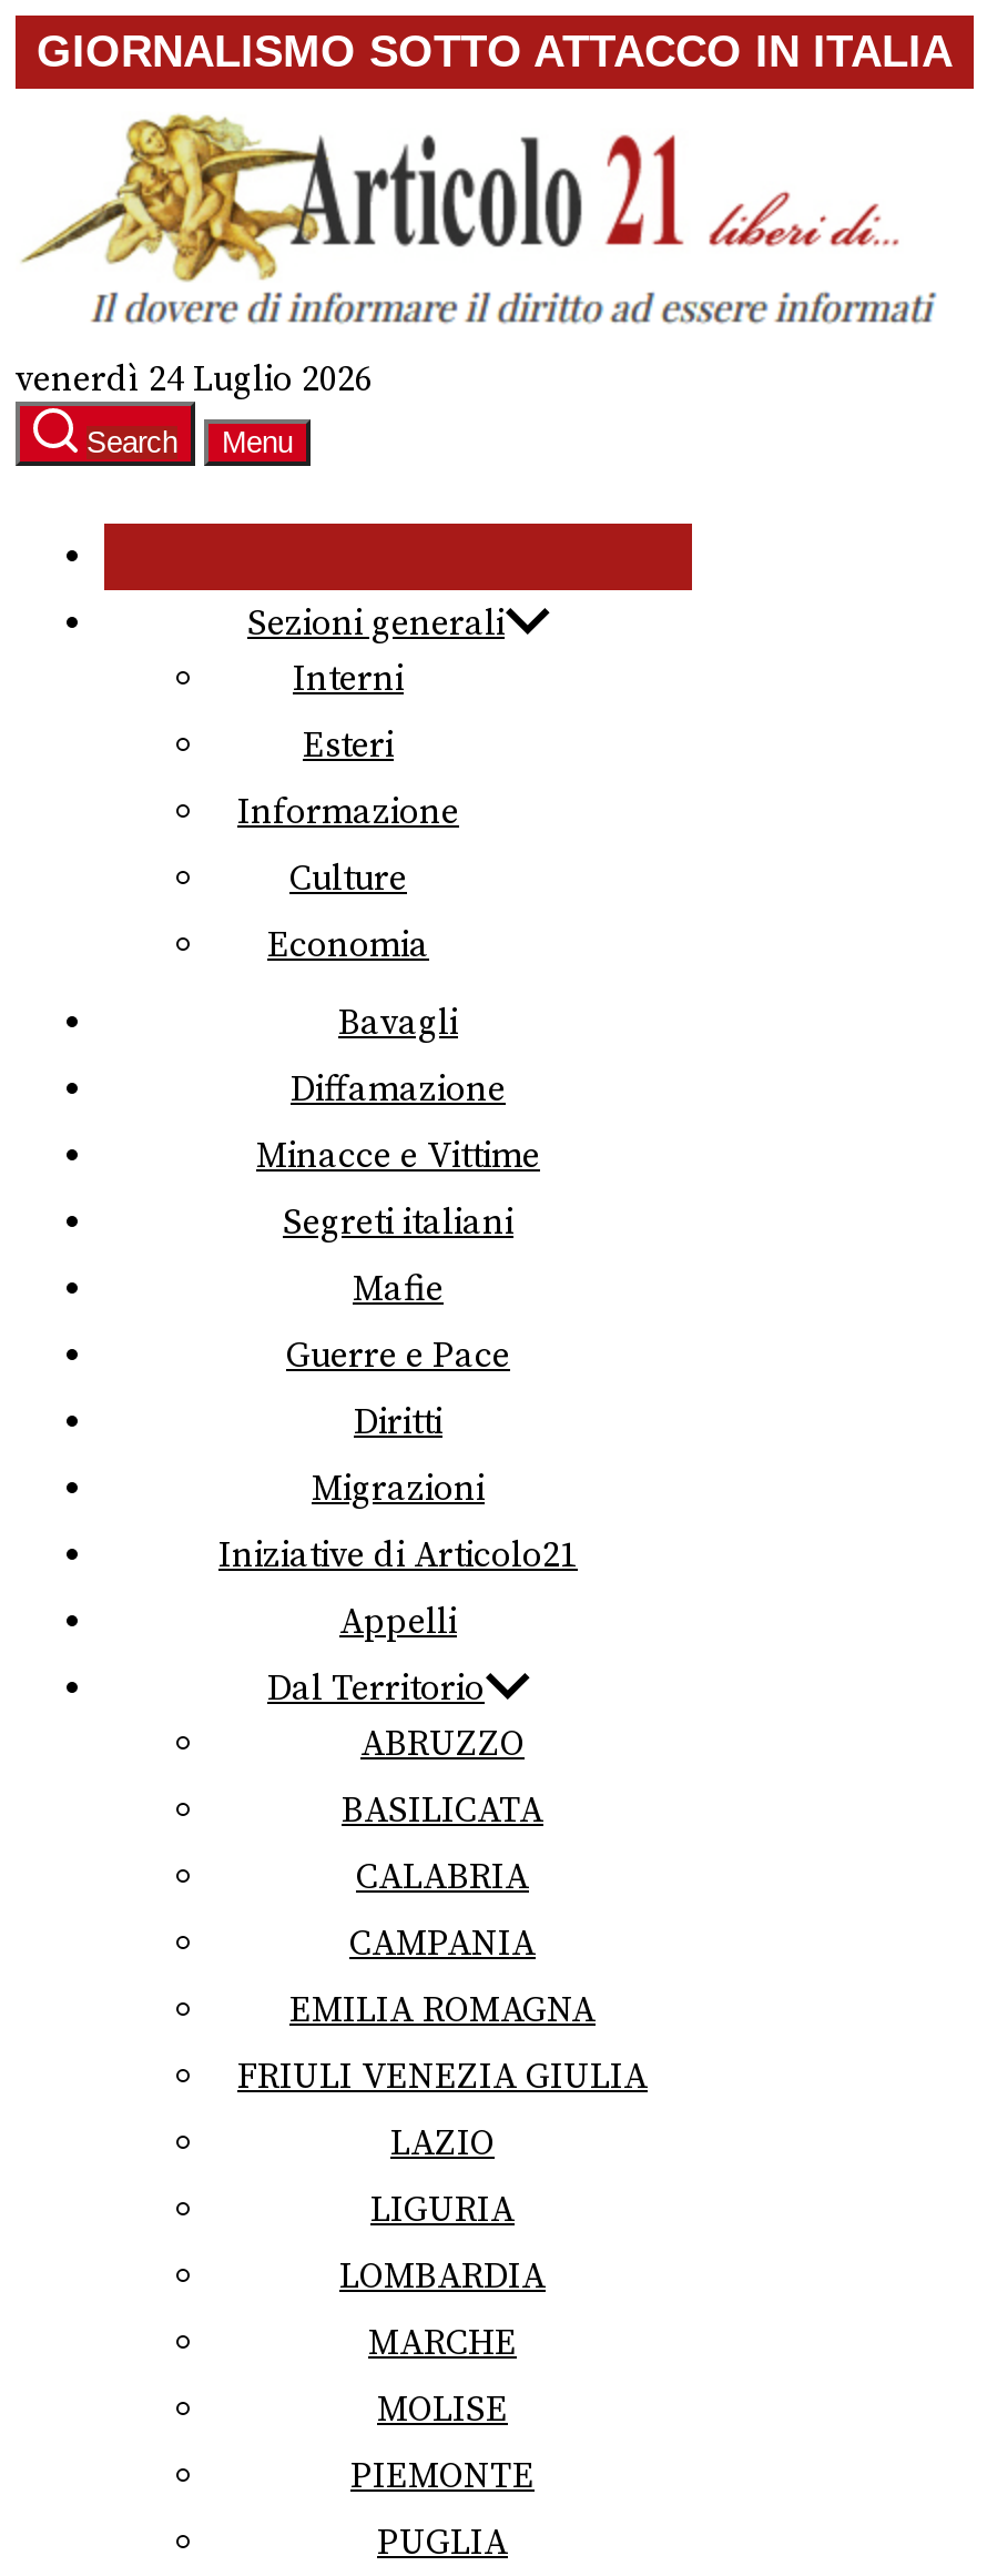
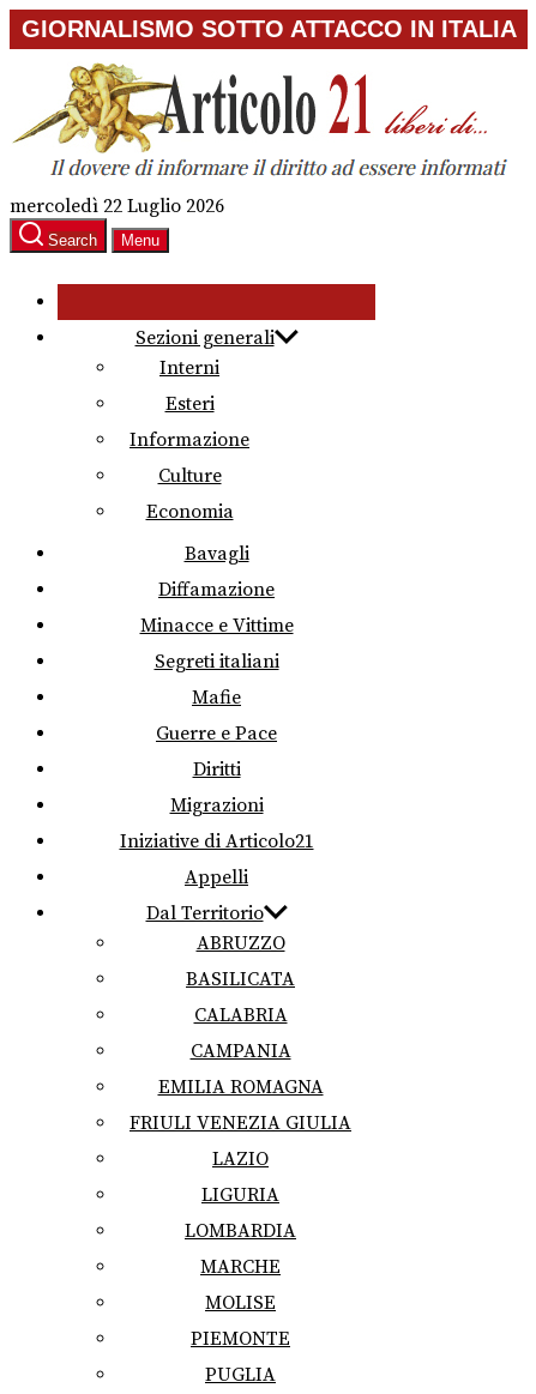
- venerdì 24 Luglio 2026
+ mercoledì 22 Luglio 2026
